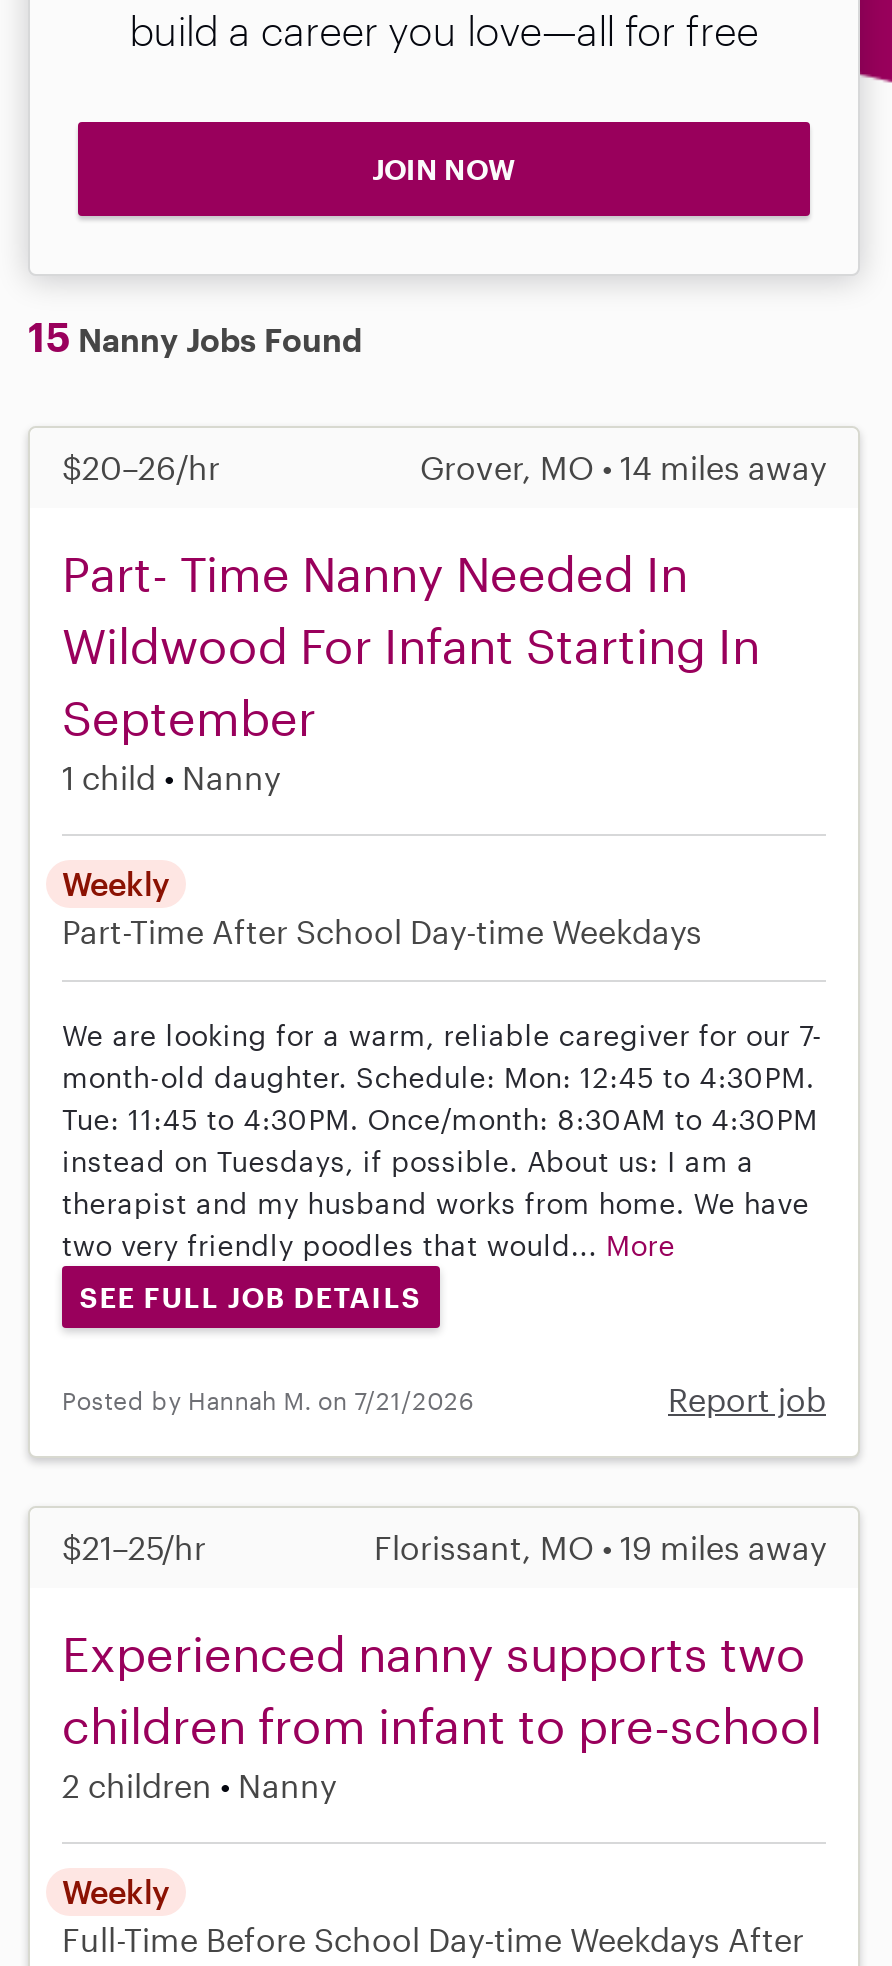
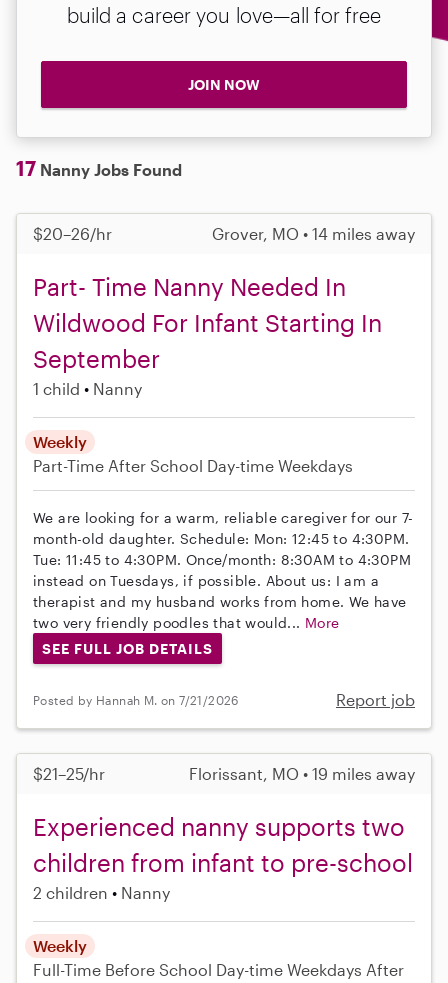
- 15 Nanny Jobs Found
+ 17 Nanny Jobs Found
